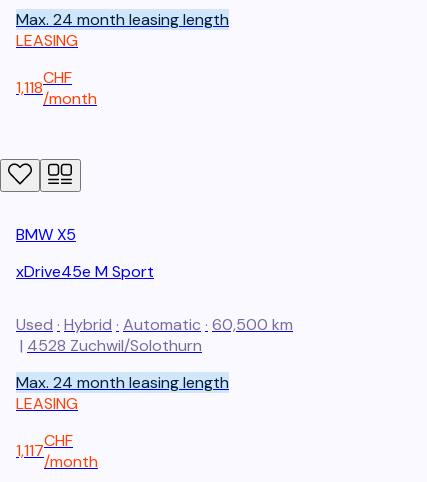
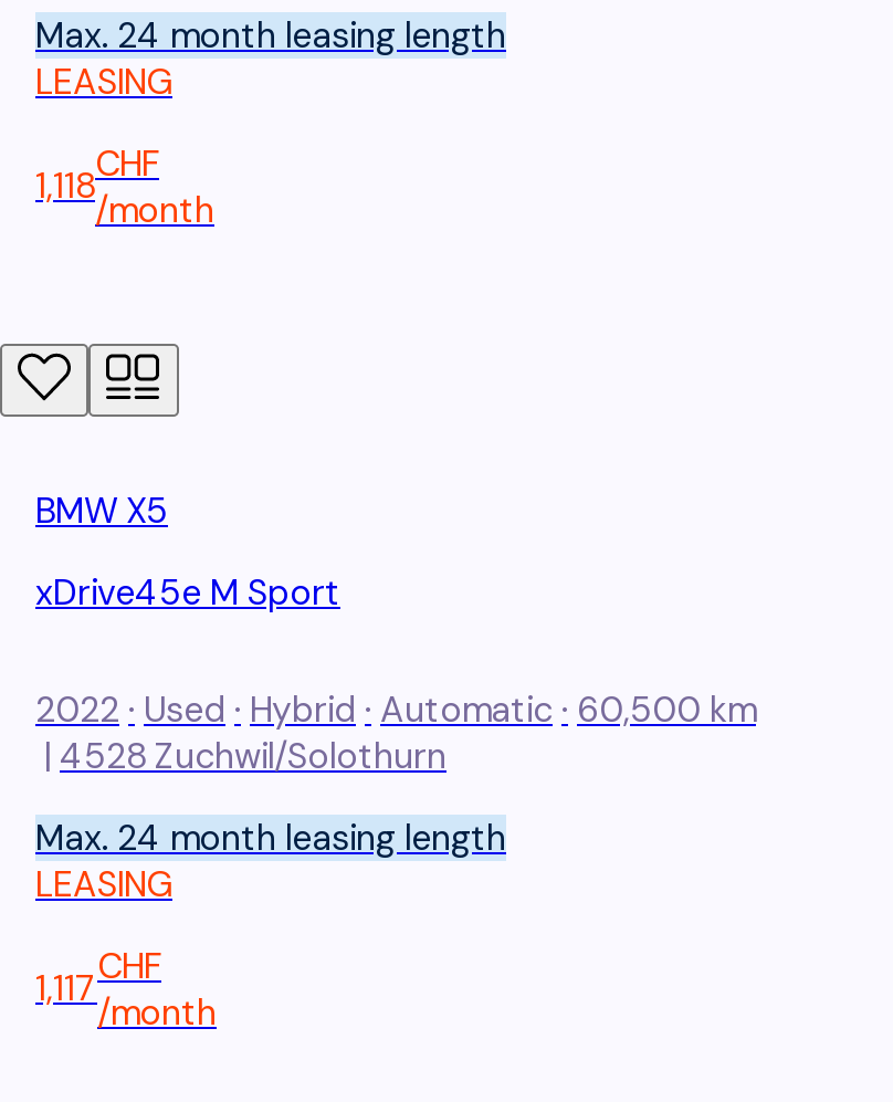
- Used · Hybrid · Automatic · 60,500 km
+ 2022 · Used · Hybrid · Automatic · 60,500 km
